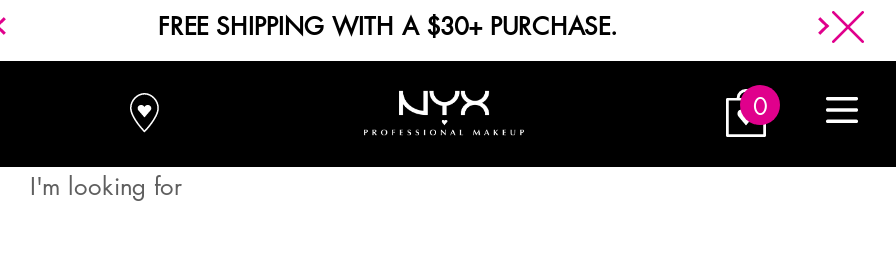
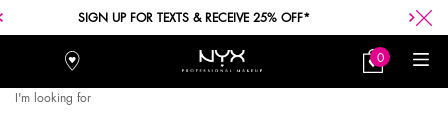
- FREE SHIPPING WITH A $30+ PURCHASE.
+ SIGN UP FOR TEXTS & RECEIVE 25% OFF*
